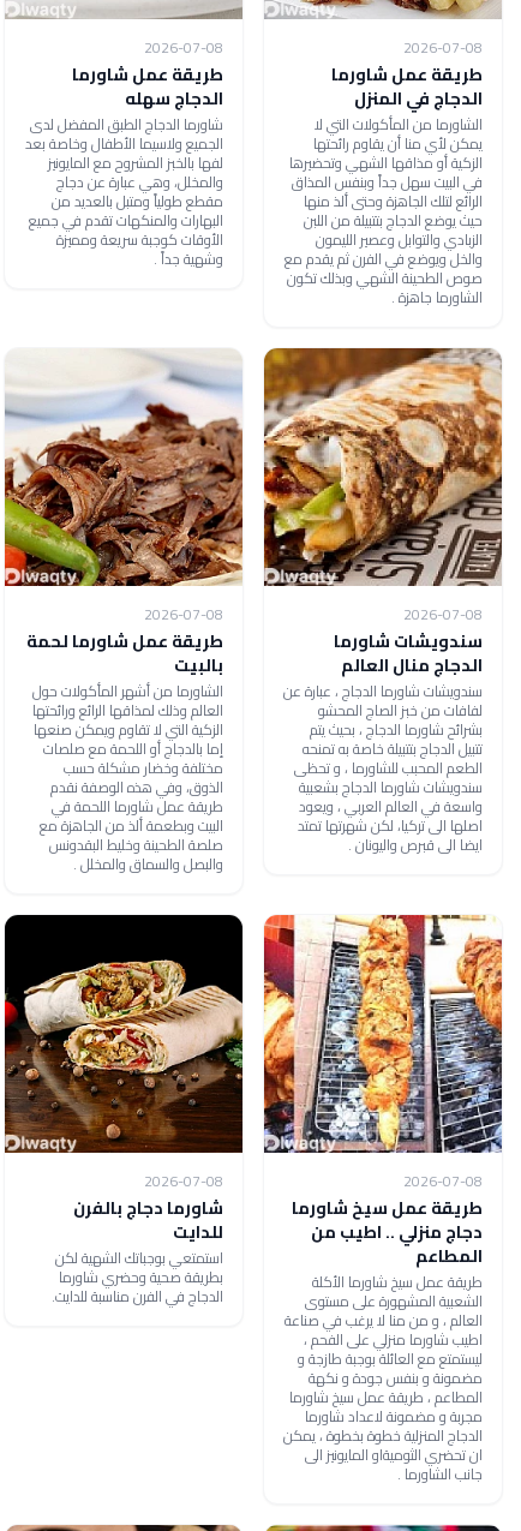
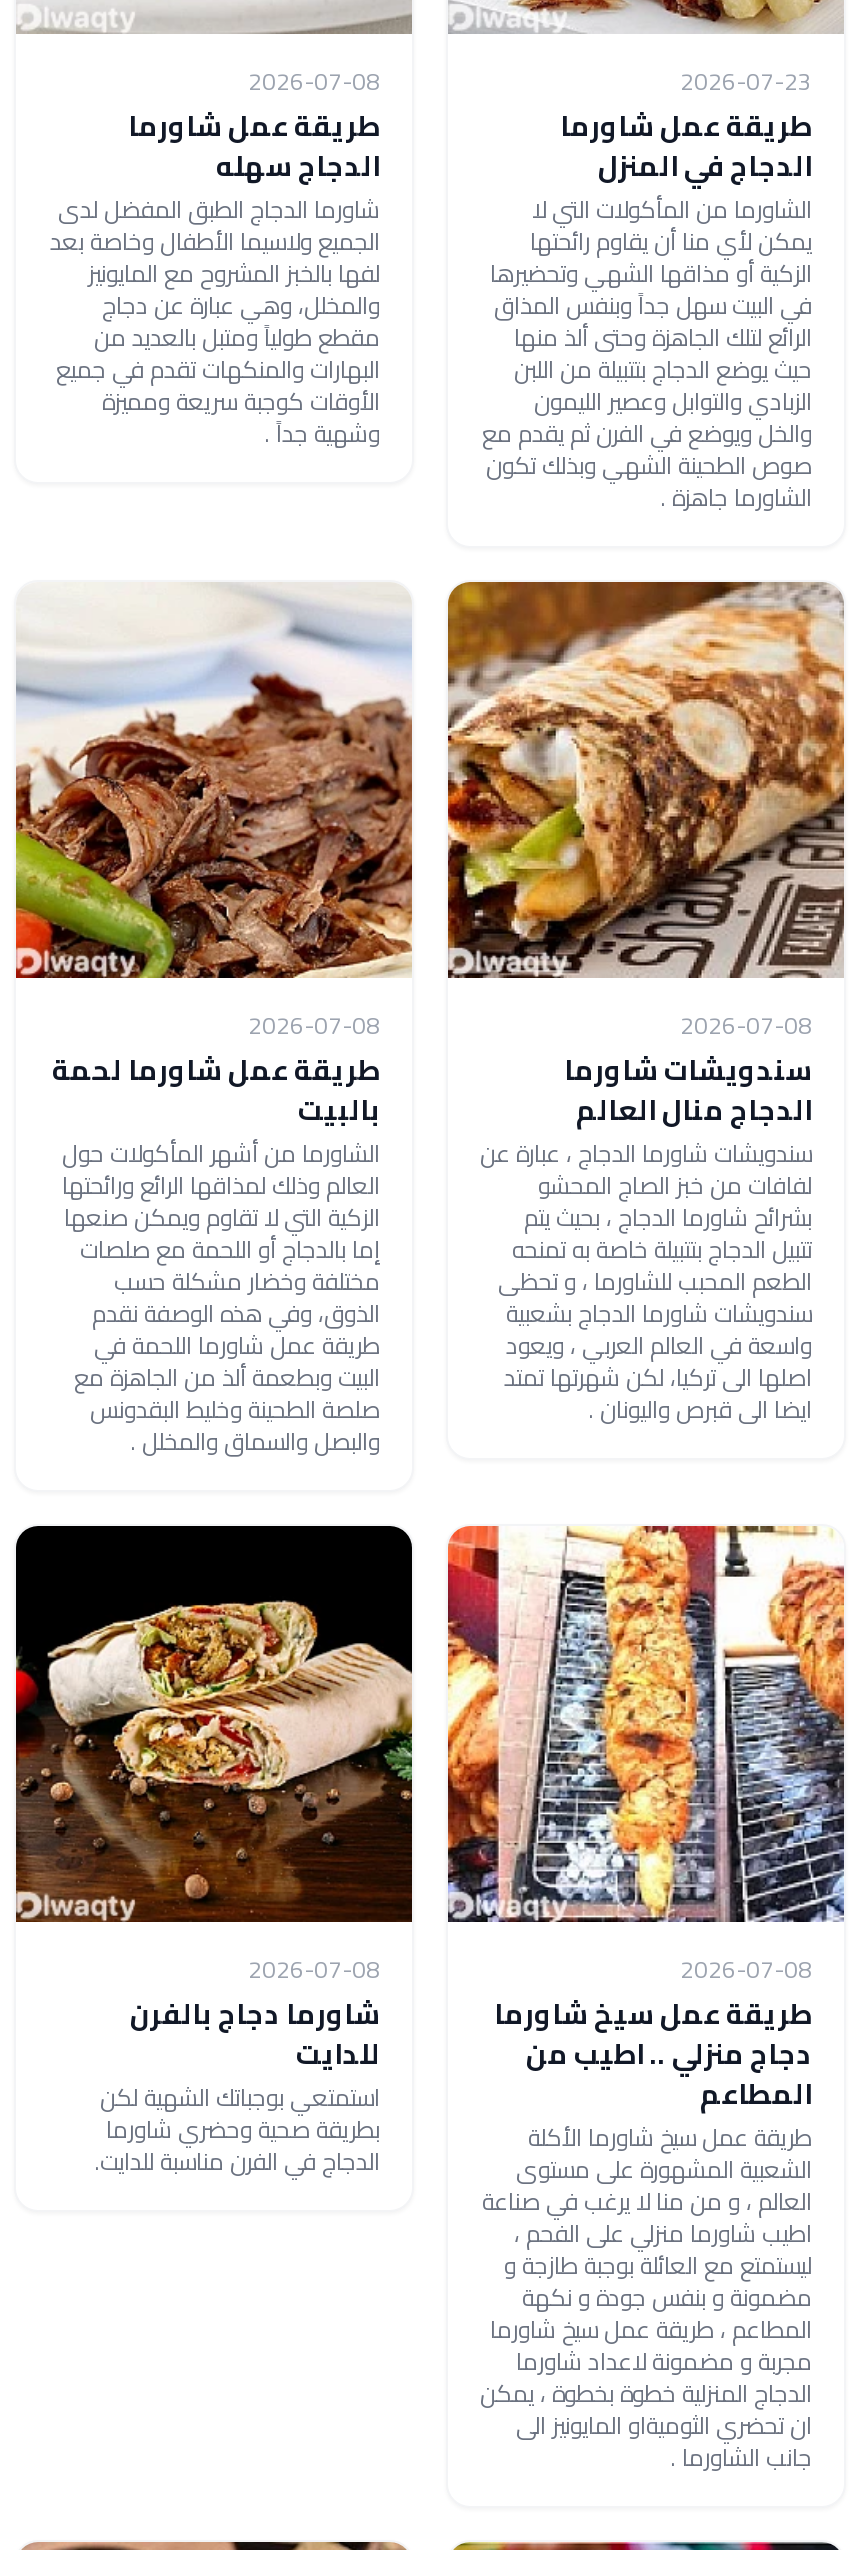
- 2026-07-08
+ 2026-07-23
